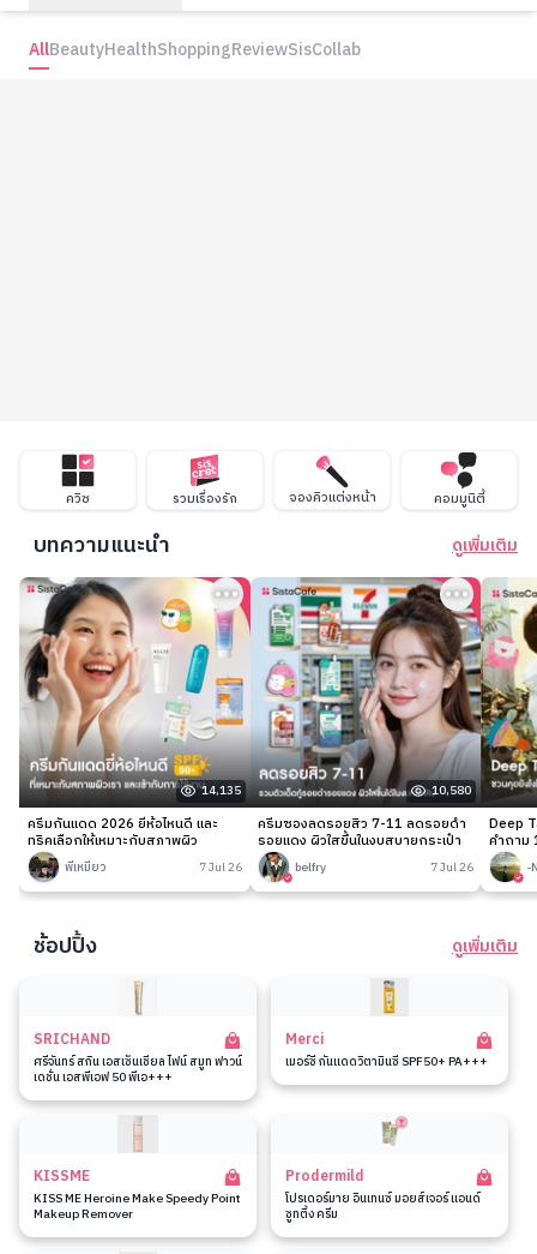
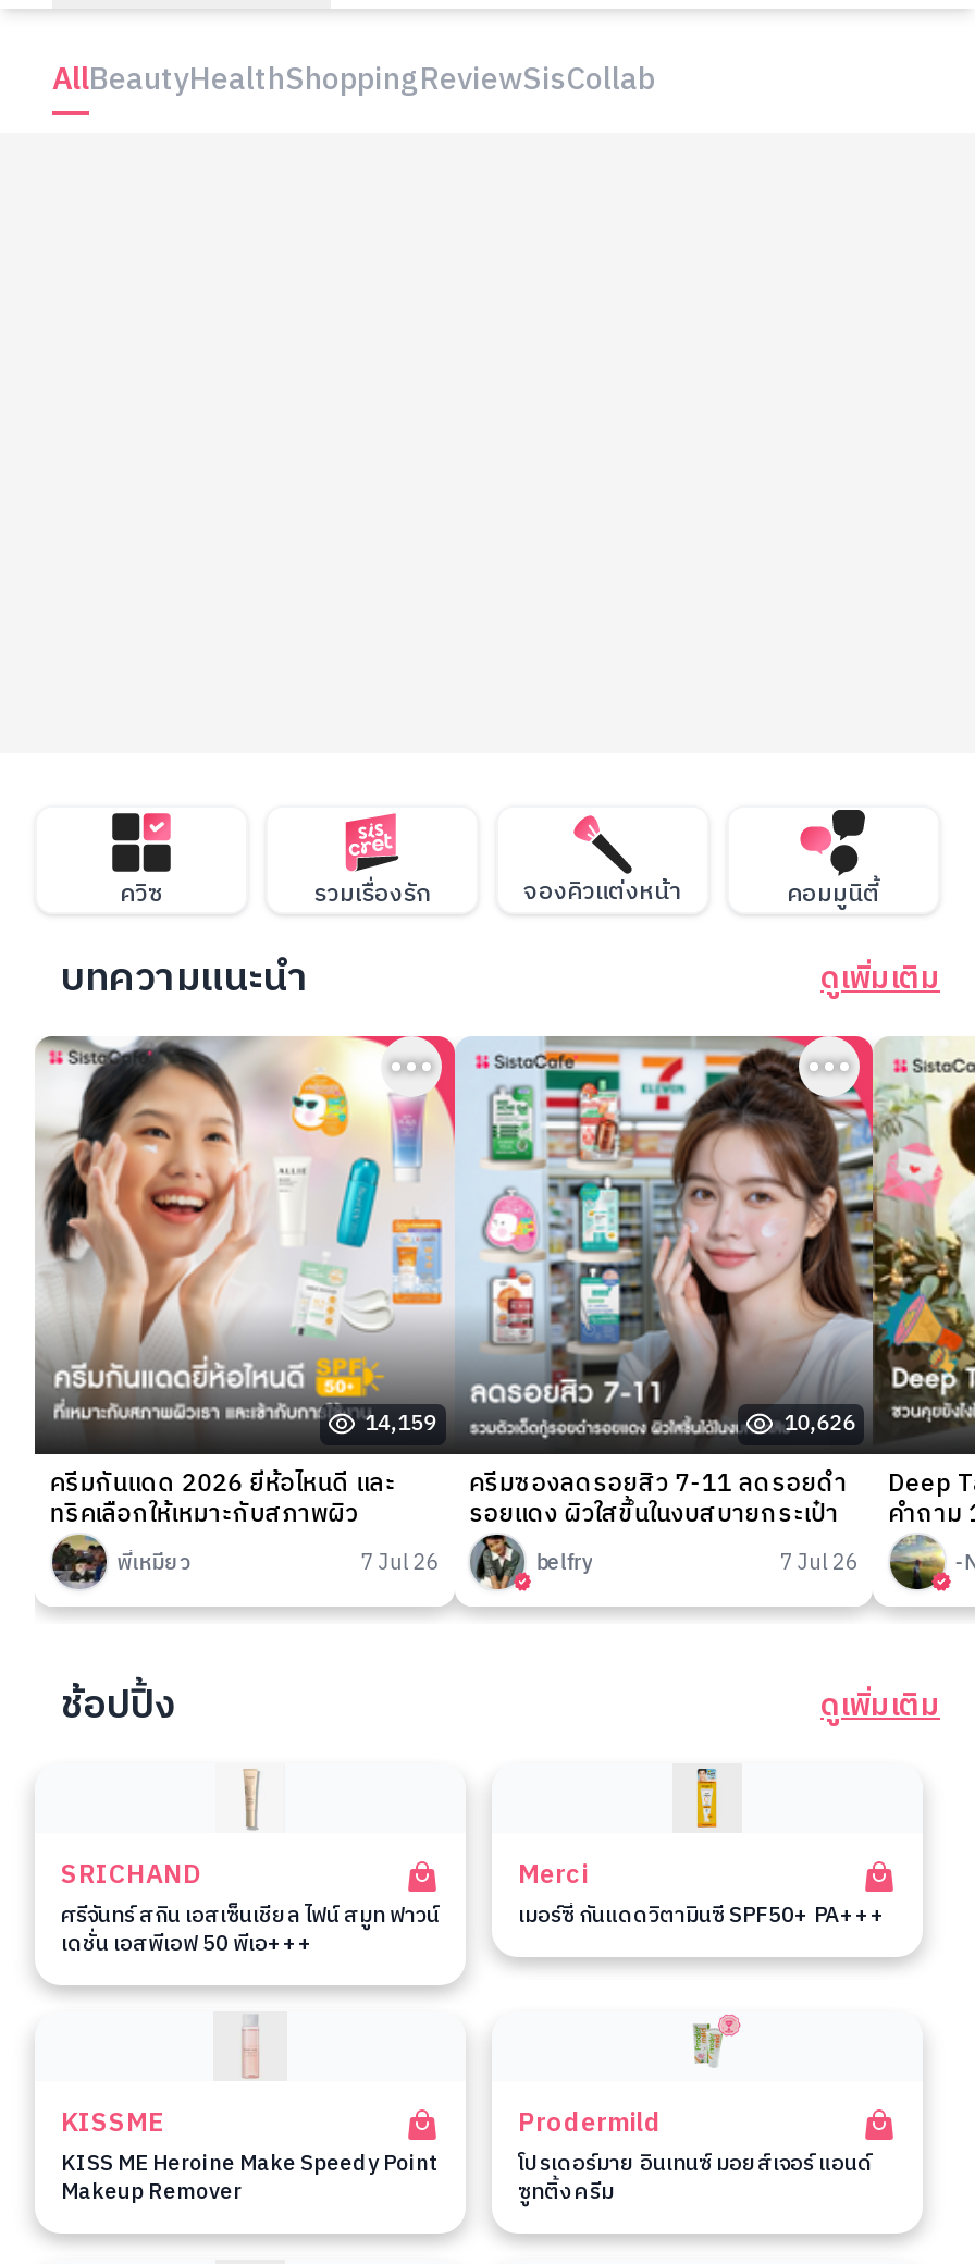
- 14,135
+ 14,159

- 10,580
+ 10,626
